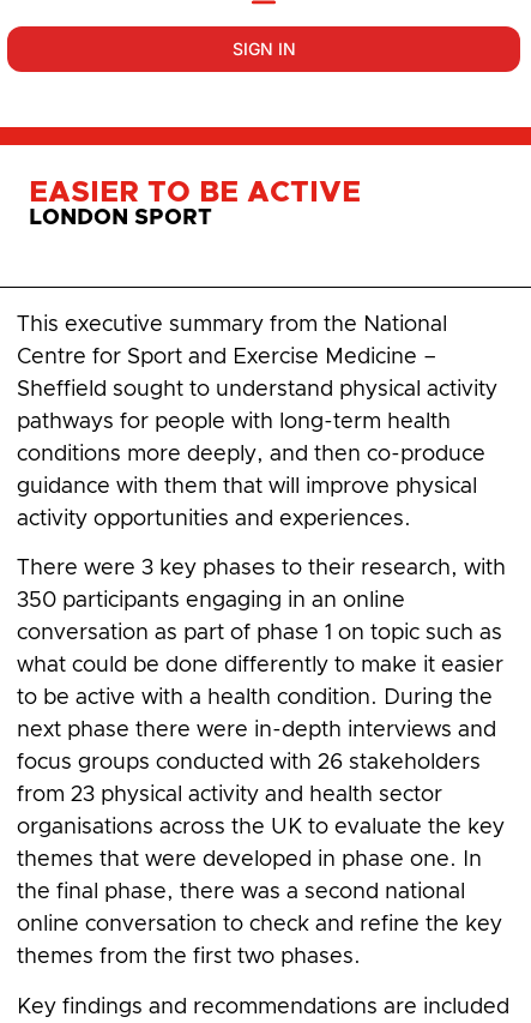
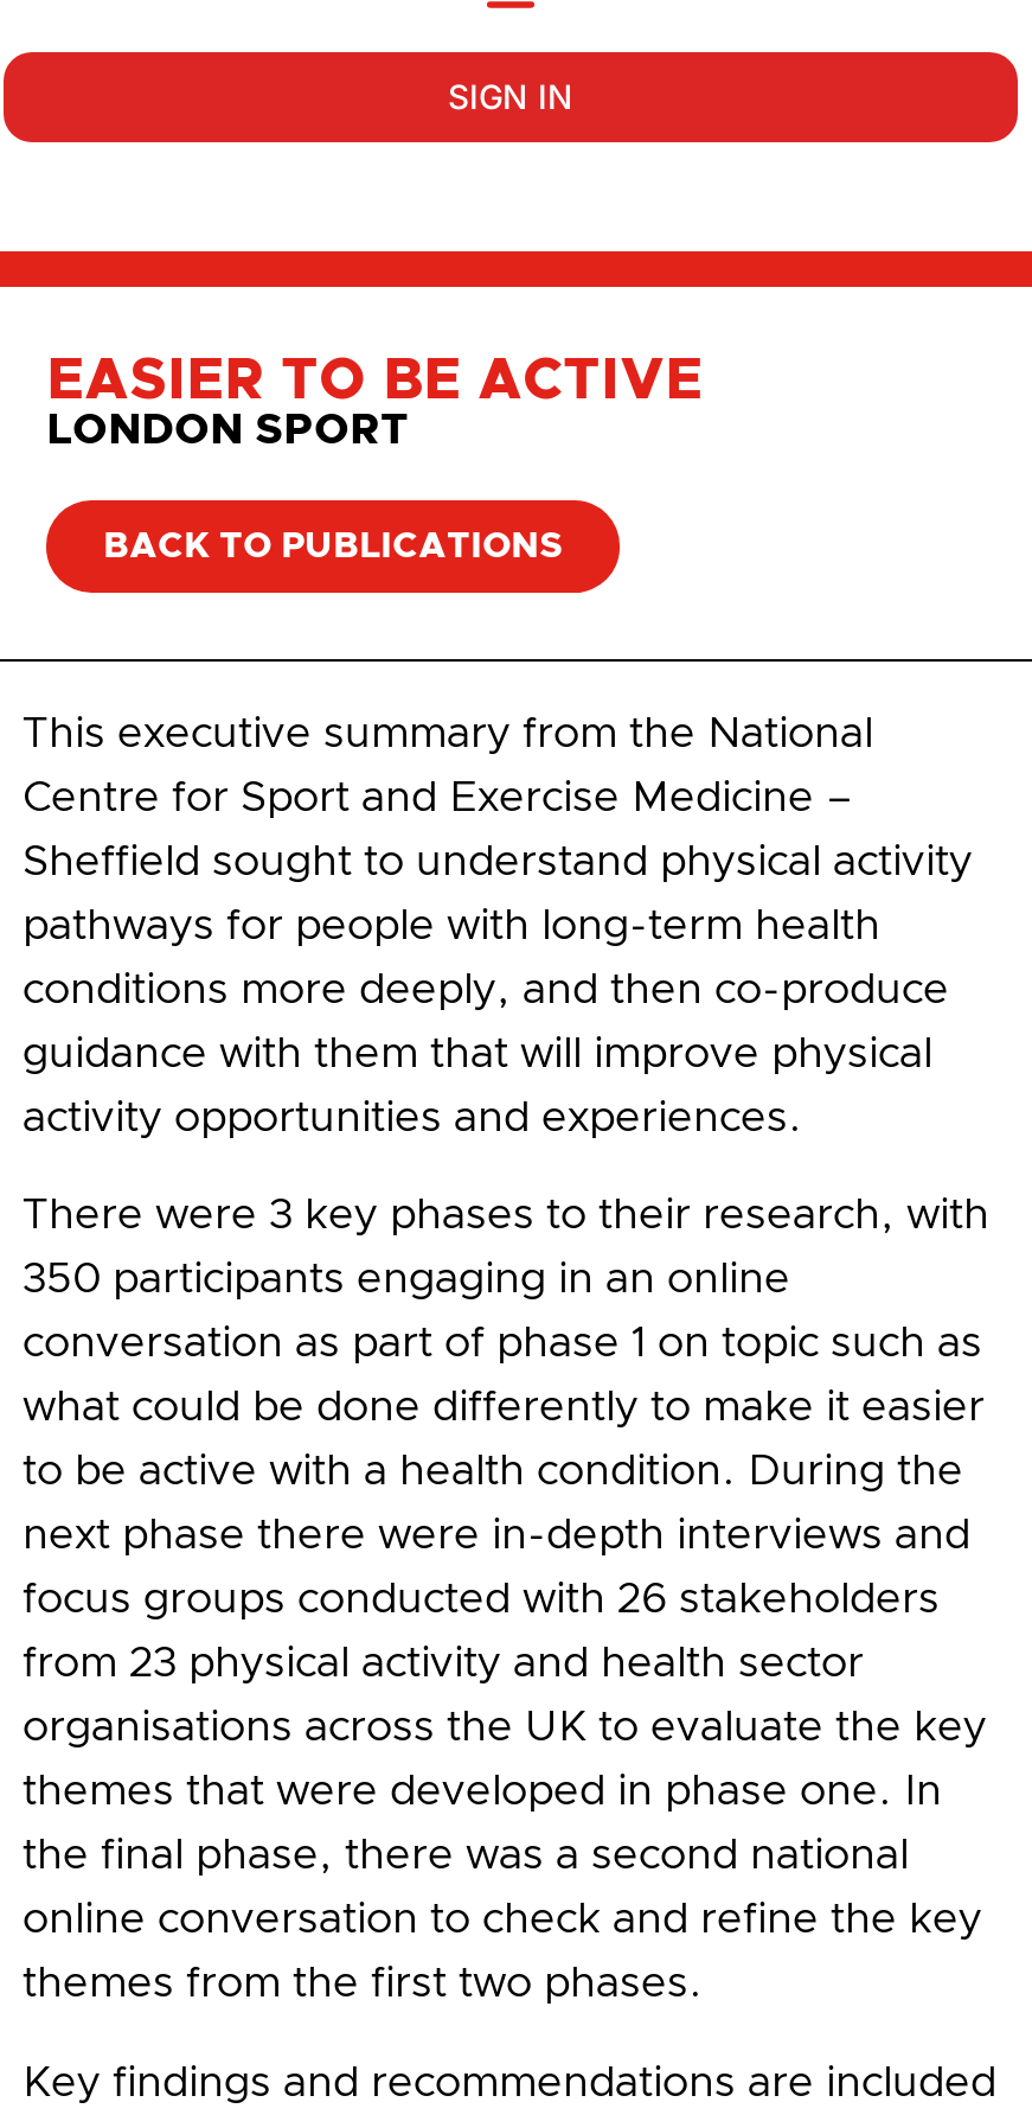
+ BACK TO PUBLICATIONS
